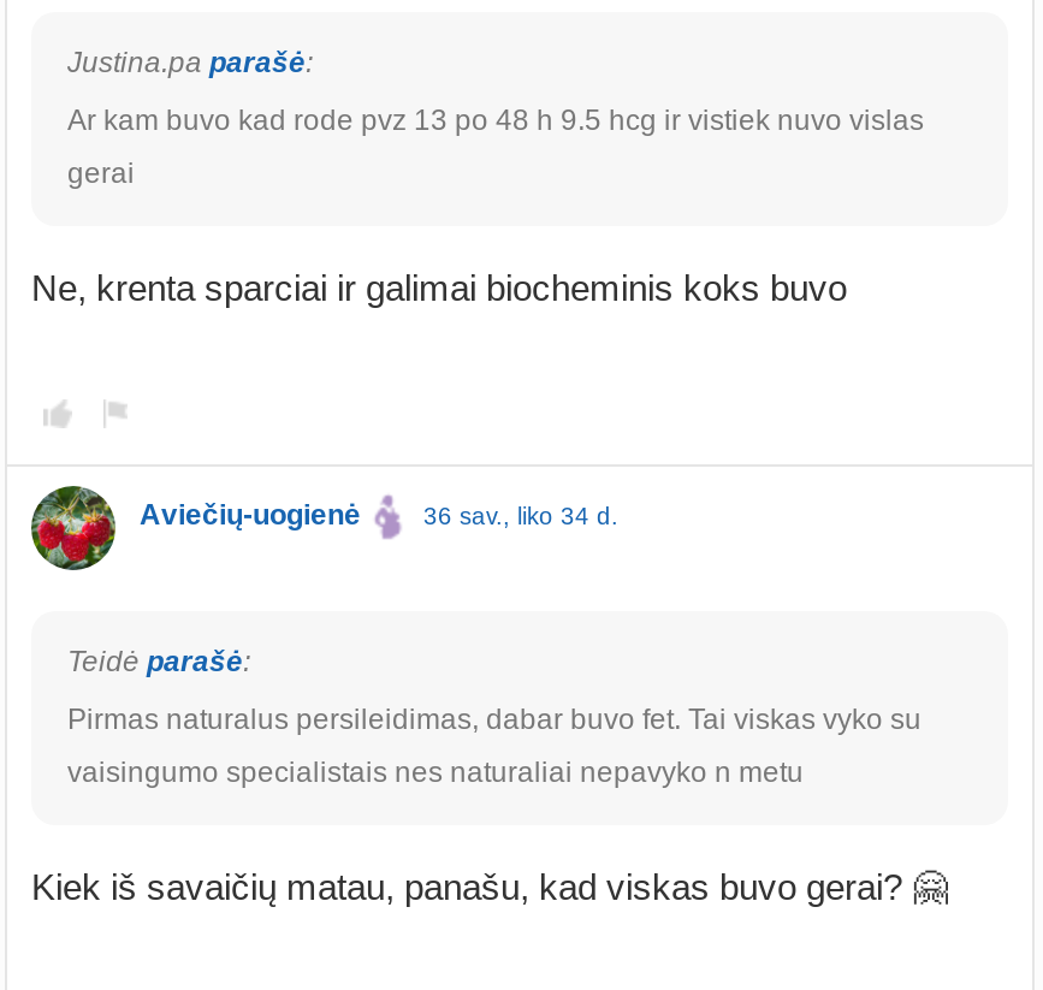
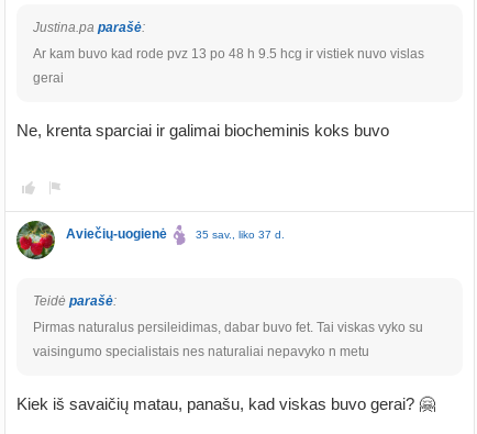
- 36 sav., liko 34 d.
+ 35 sav., liko 37 d.
